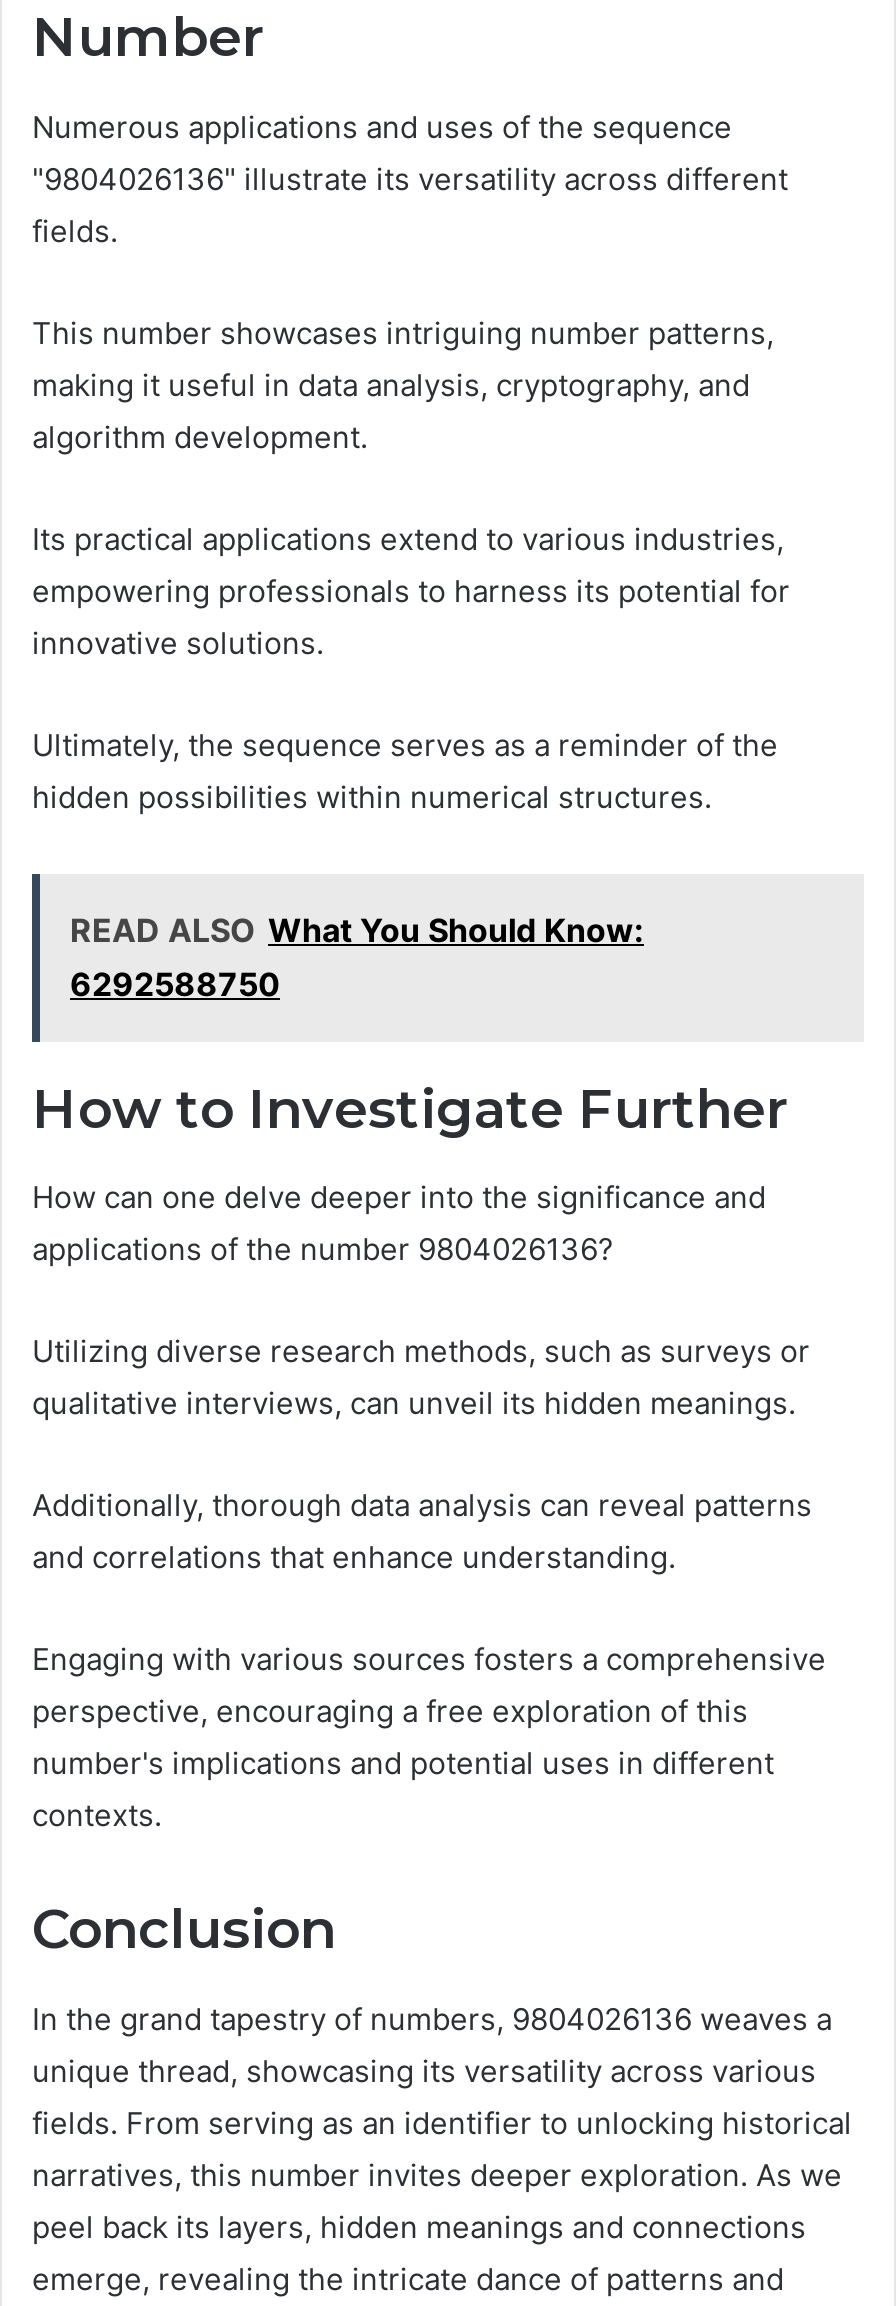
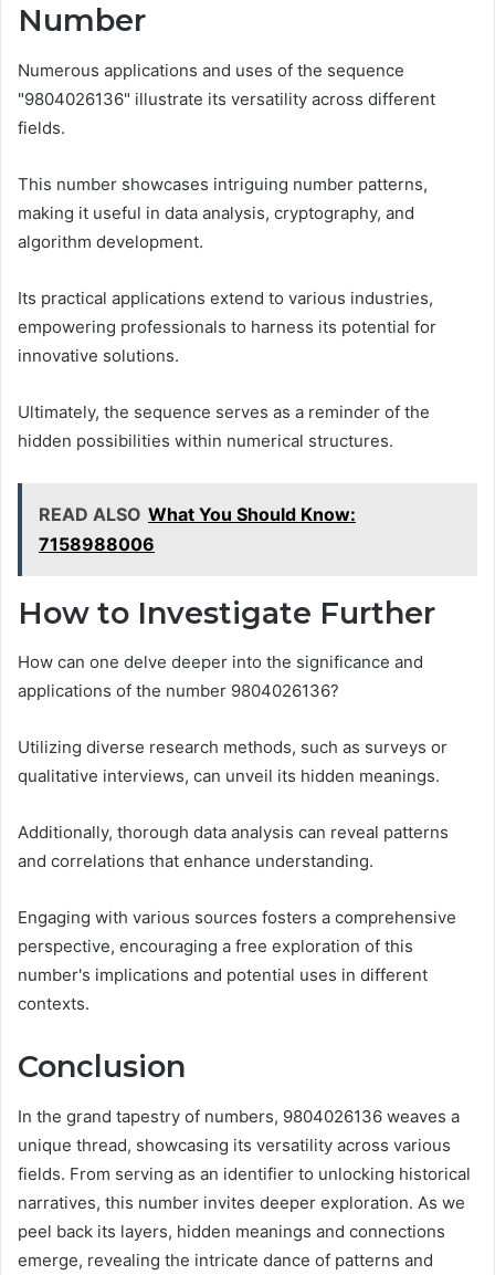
- 6292588750
+ 7158988006
